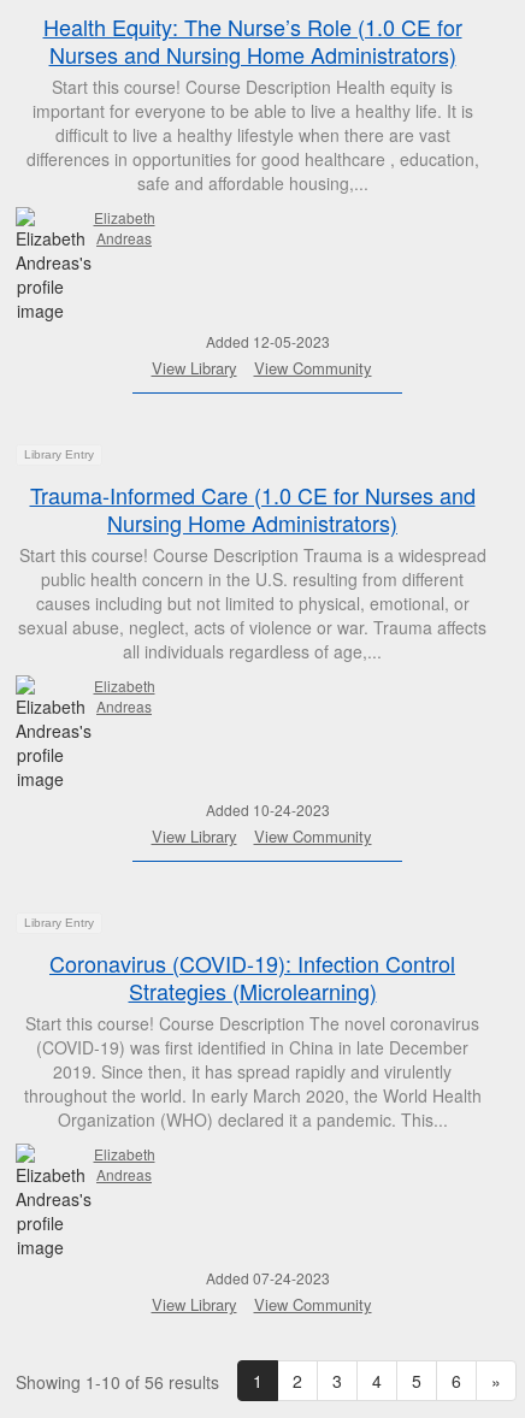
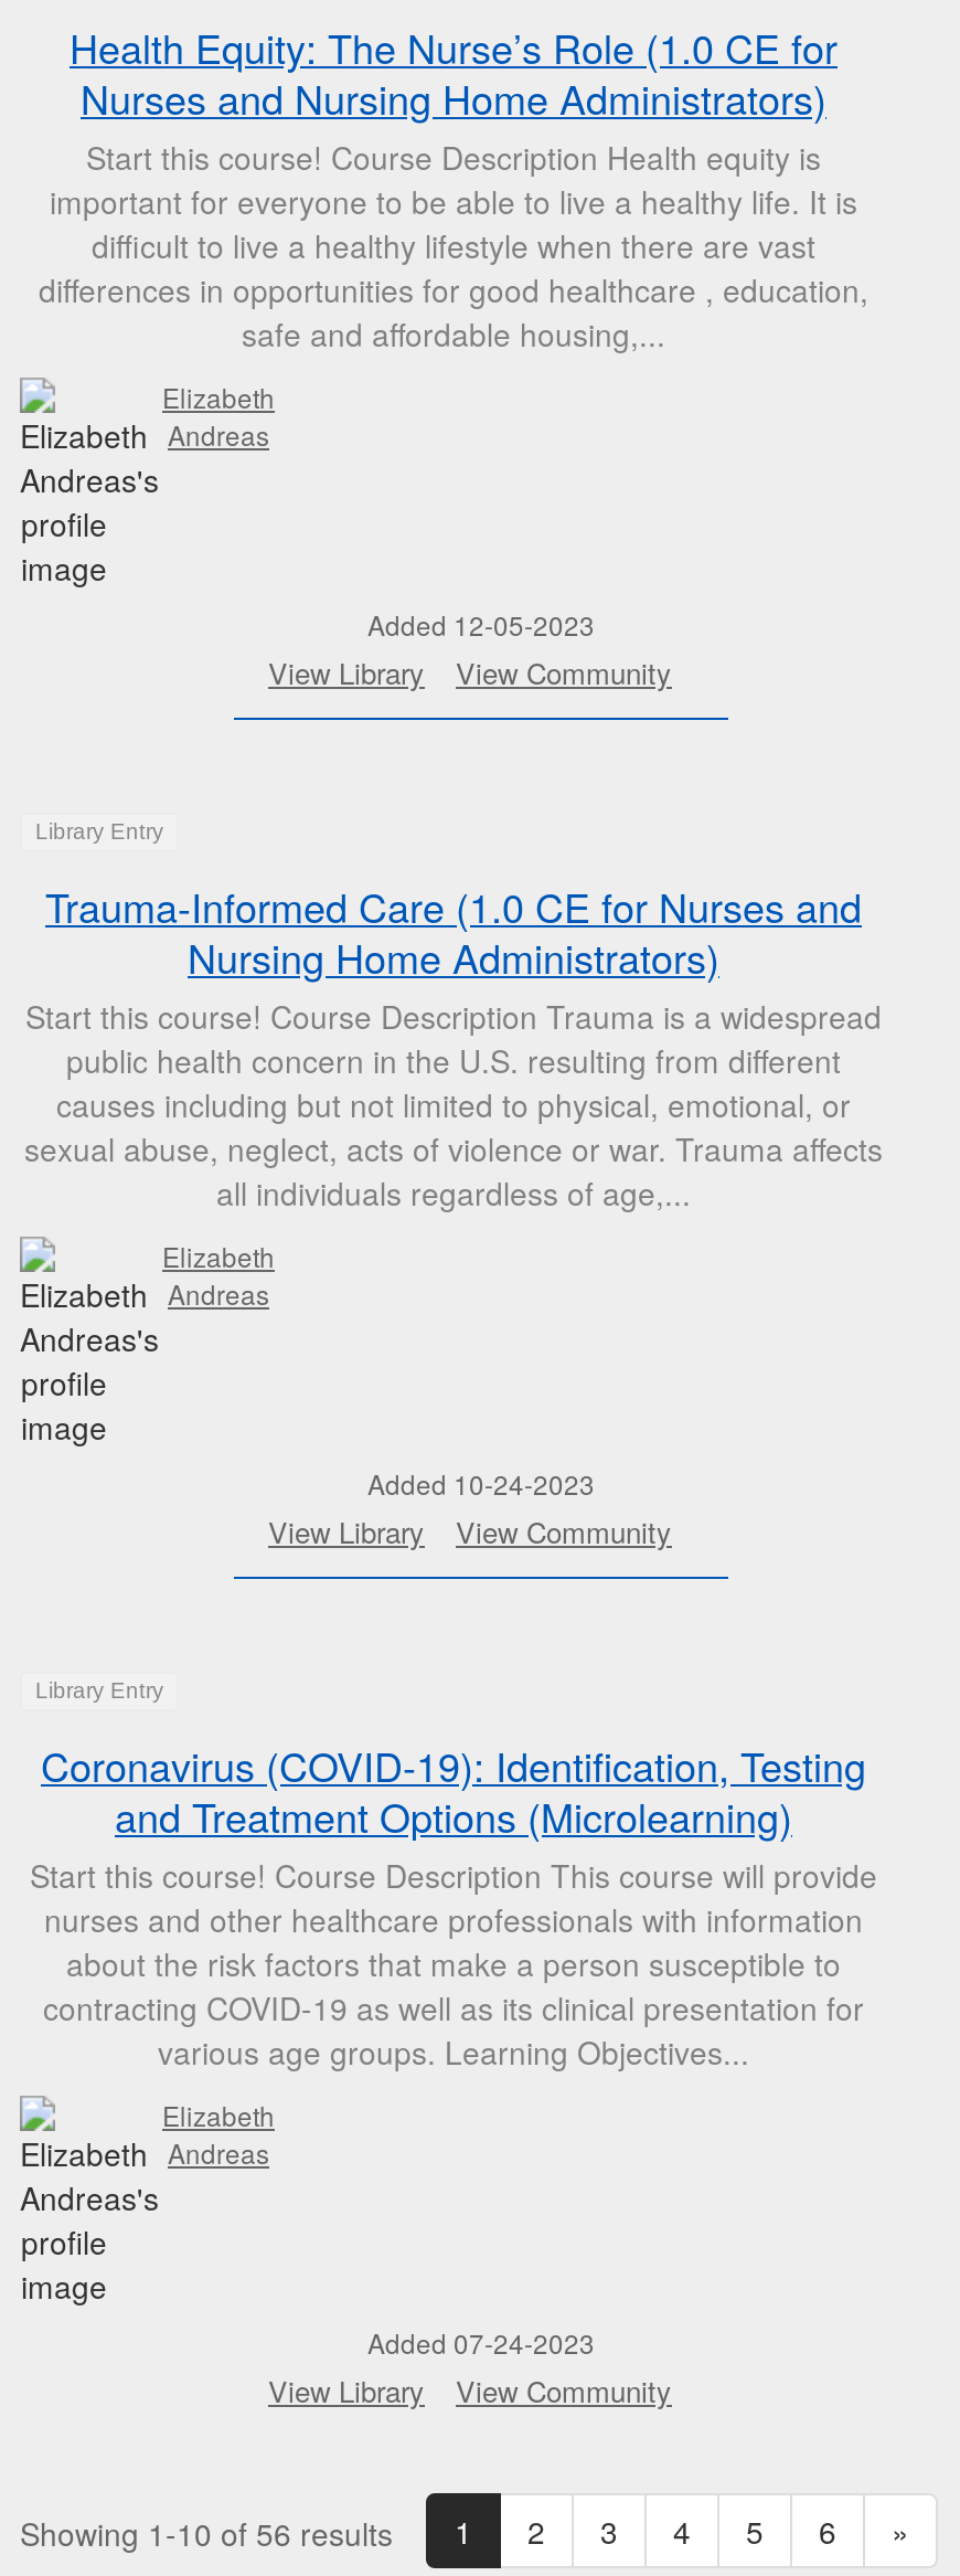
- Coronavirus (COVID-19): Infection Control
- Strategies (Microlearning)
- Start this course! Course Description The novel coronavirus
- (COVID-19) was first identified in China in late December
- 2019. Since then, it has spread rapidly and virulently
- throughout the world. In early March 2020, the World Health
- Organization (WHO) declared it a pandemic. This...
+ Coronavirus (COVID-19): Identification, Testing
+ and Treatment Options (Microlearning)
+ Start this course! Course Description This course will provide
+ nurses and other healthcare professionals with information
+ about the risk factors that make a person susceptible to
+ contracting COVID-19 as well as its clinical presentation for
+ various age groups. Learning Objectives...
